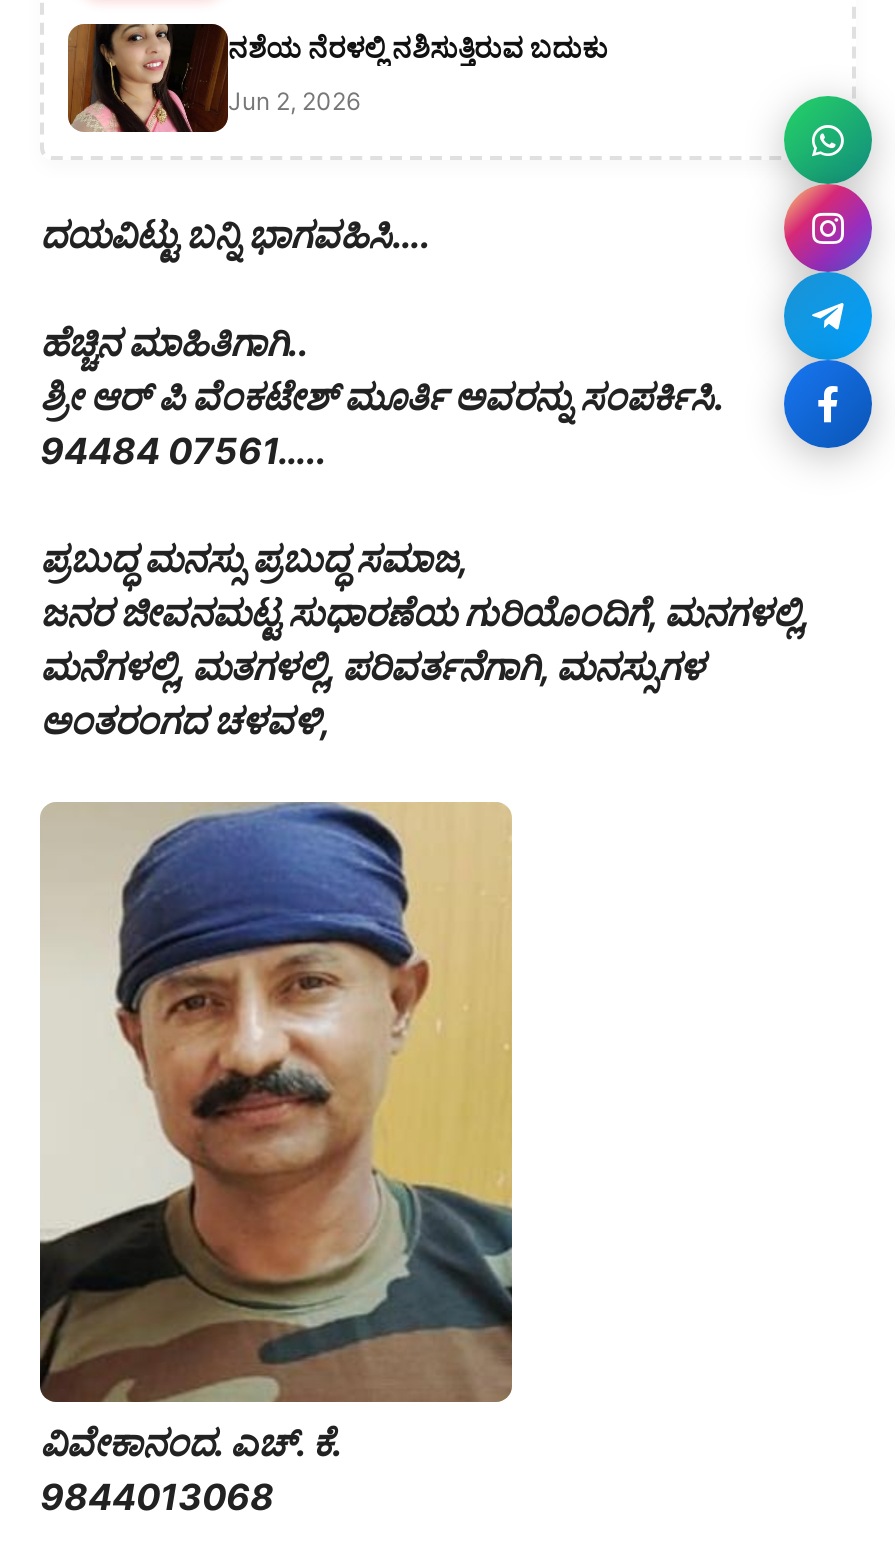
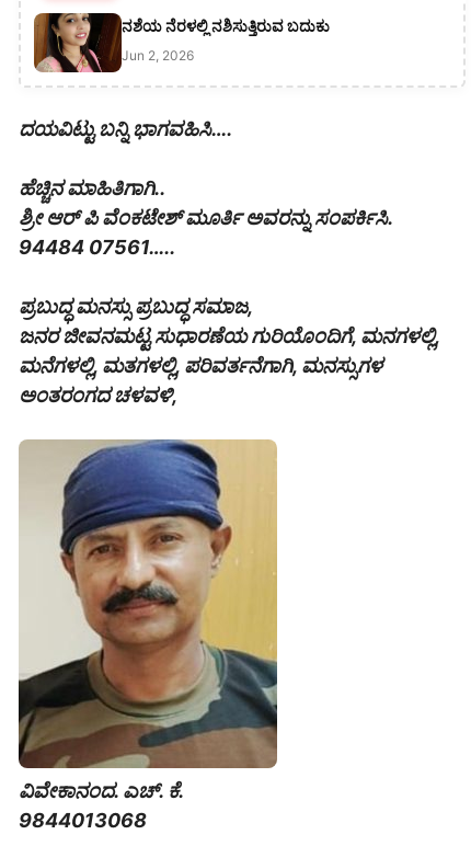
- [image]
